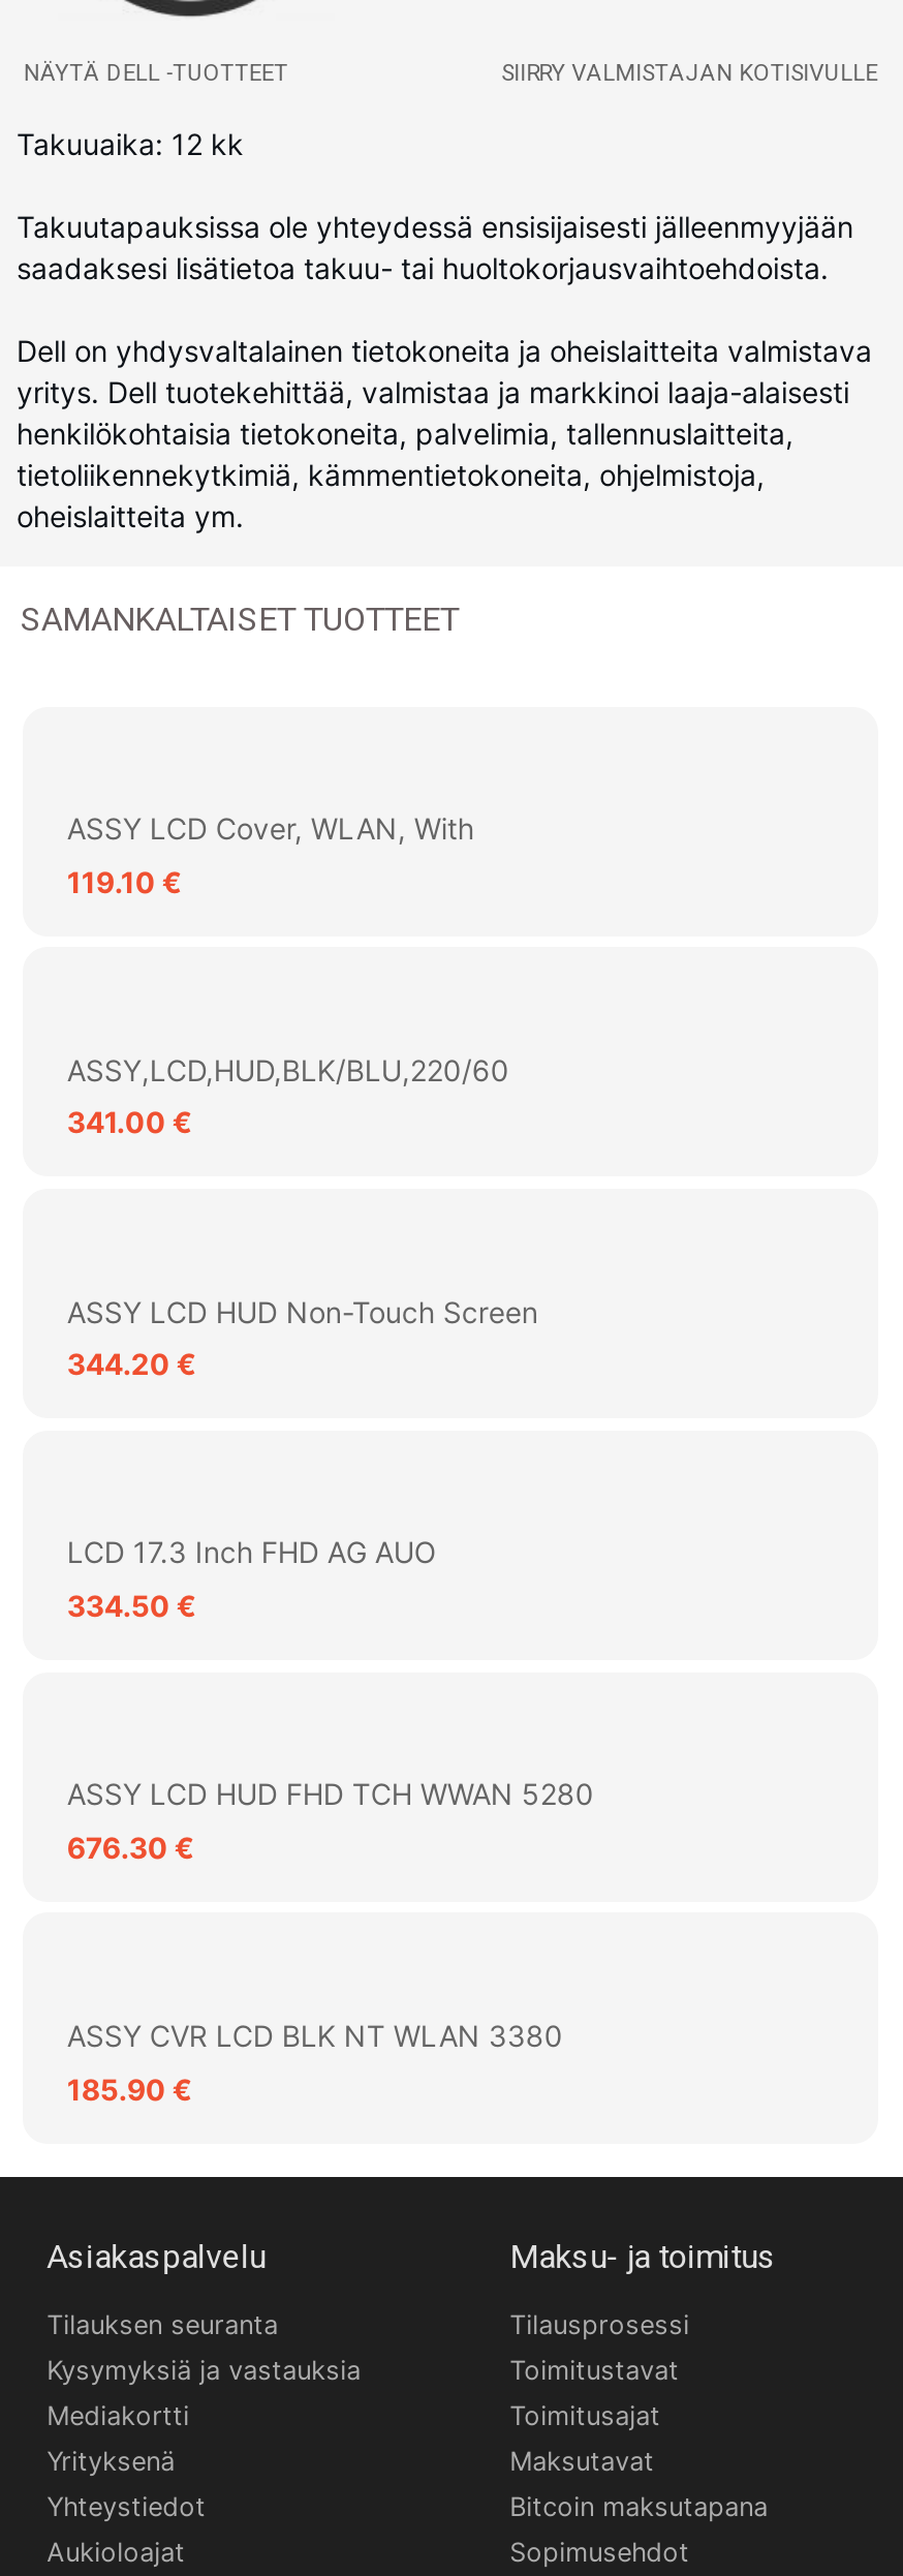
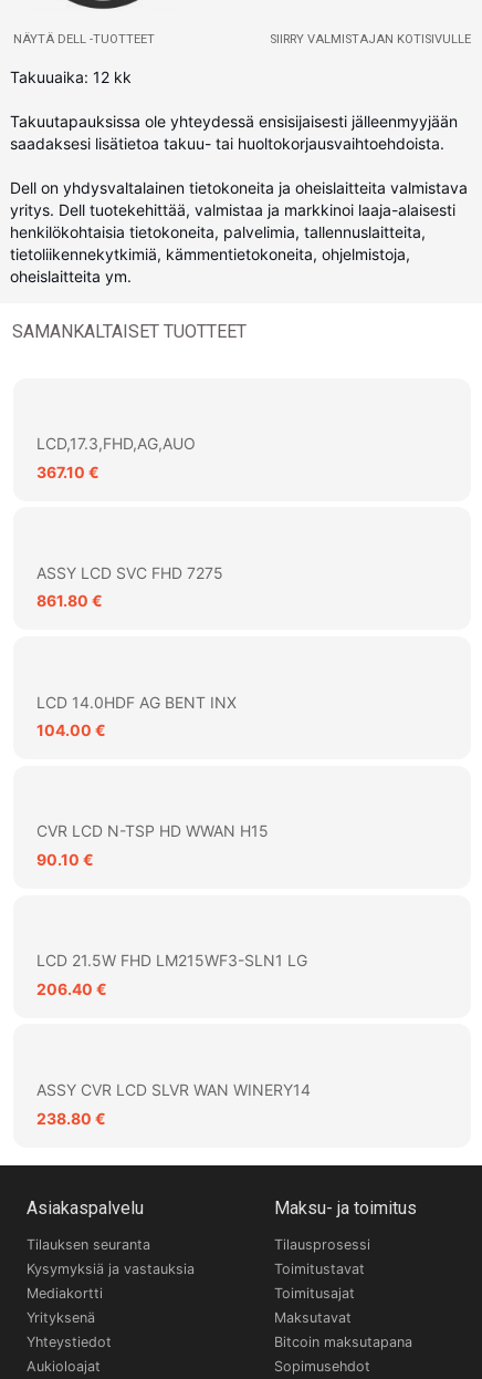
- ASSY LCD Cover, WLAN, With
+ LCD,17.3,FHD,AG,AUO

- 119.10 €
+ 367.10 €

- ASSY,LCD,HUD,BLK/BLU,220/60
+ ASSY LCD SVC FHD 7275

- 341.00 €
+ 861.80 €

- ASSY LCD HUD Non-Touch Screen
+ LCD 14.0HDF AG BENT INX

- 344.20 €
+ 104.00 €

- LCD 17.3 Inch FHD AG AUO
+ CVR LCD N-TSP HD WWAN H15

- 334.50 €
+ 90.10 €

- ASSY LCD HUD FHD TCH WWAN 5280
+ LCD 21.5W FHD LM215WF3-SLN1 LG

- 676.30 €
+ 206.40 €

- ASSY CVR LCD BLK NT WLAN 3380
+ ASSY CVR LCD SLVR WAN WINERY14

- 185.90 €
+ 238.80 €
